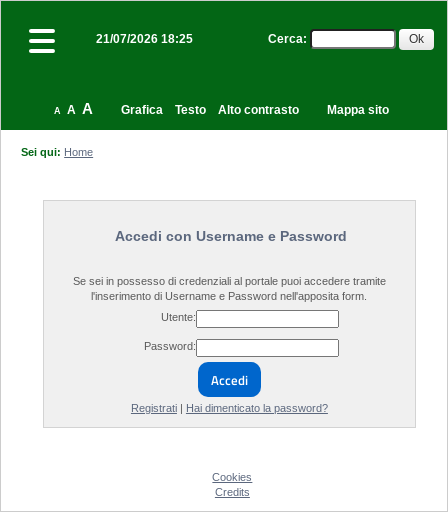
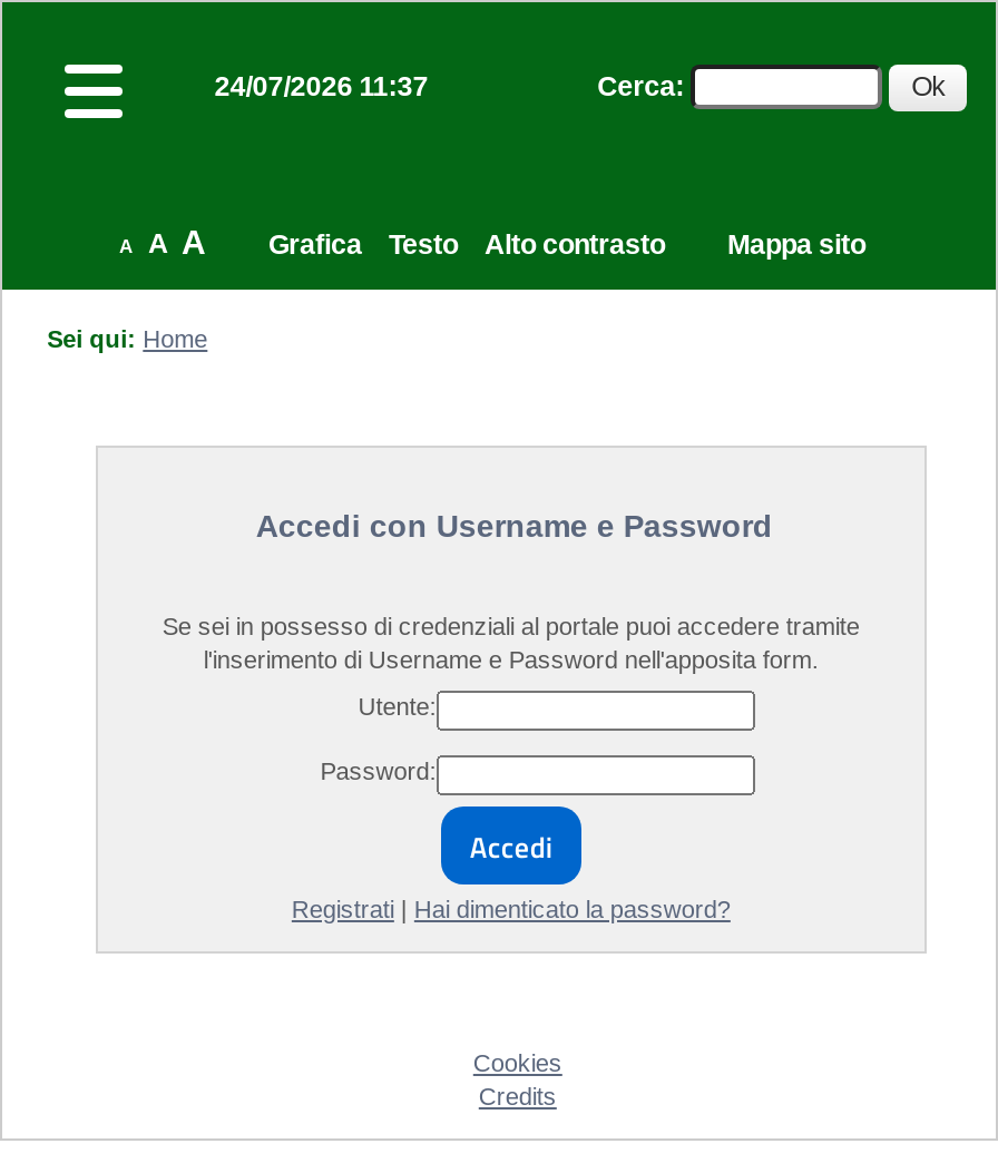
- 21/07/2026 18:25
+ 24/07/2026 11:37
